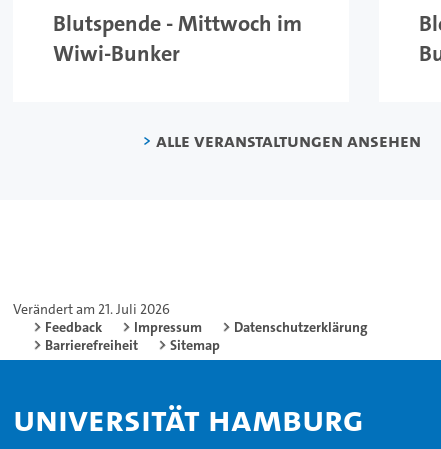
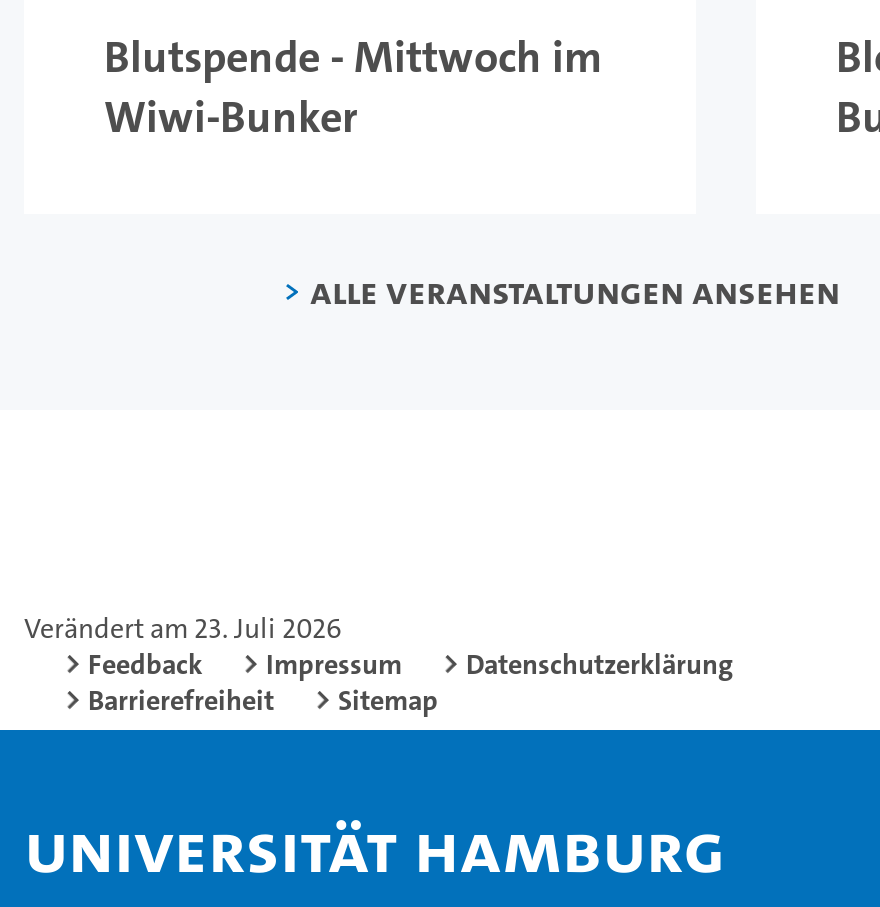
- Verändert am 21. Juli 2026
+ Verändert am 23. Juli 2026
